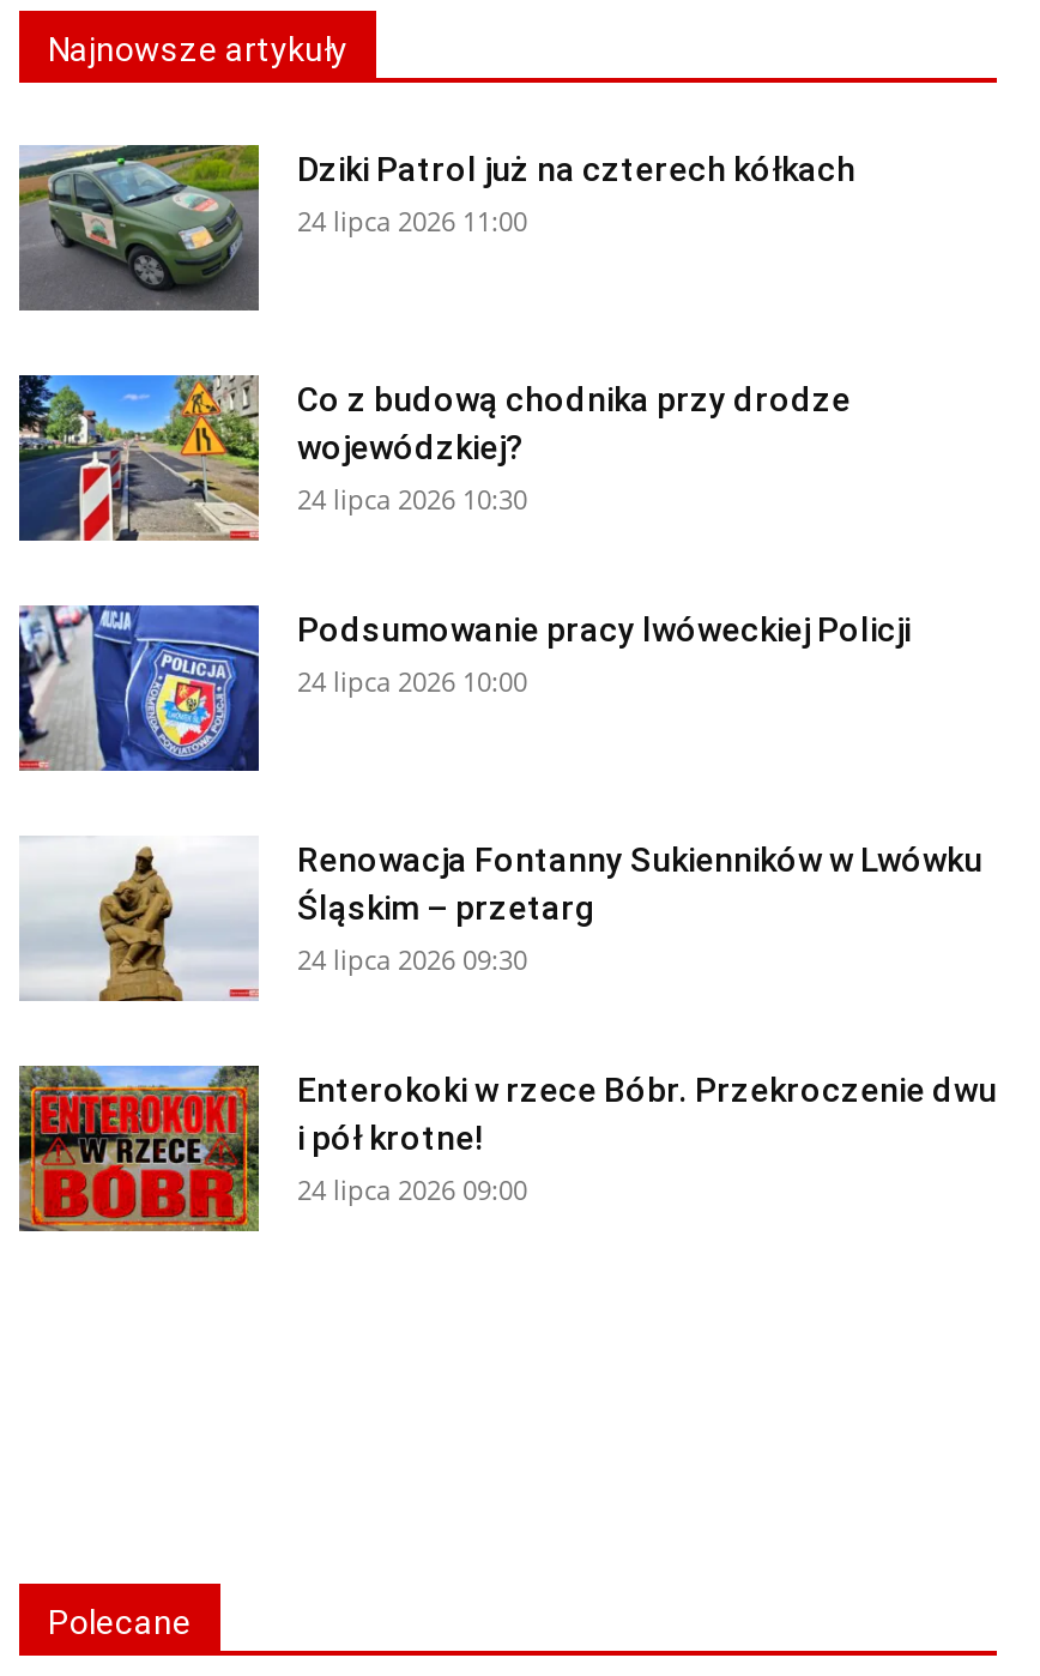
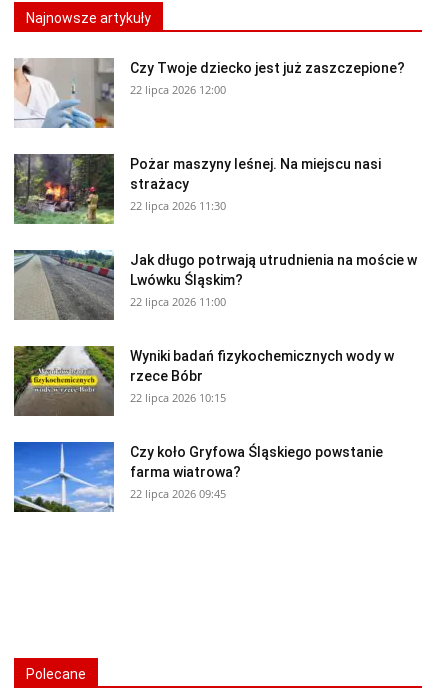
- [image]
- Dziki Patrol już na czterech kółkach
- 24 lipca 2026 11:00
+ [image]
+ Czy Twoje dziecko jest już zaszczepione?
+ 22 lipca 2026 12:00

- [image]
- Co z budową chodnika przy drodze
- wojewódzkiej?
- 24 lipca 2026 10:30
+ [image]
+ Pożar maszyny leśnej. Na miejscu nasi
+ strażacy
+ 22 lipca 2026 11:30

- [image]
- Podsumowanie pracy lwóweckiej Policji
- 24 lipca 2026 10:00
+ [image]
+ Jak długo potrwają utrudnienia na moście w
+ Lwówku Śląskim?
+ 22 lipca 2026 11:00

- [image]
- Renowacja Fontanny Sukienników w Lwówku
- Śląskim – przetarg
- 24 lipca 2026 09:30
+ [image]
+ Wyniki badań fizykochemicznych wody w
+ rzece Bóbr
+ 22 lipca 2026 10:15

- [image]
- Enterokoki w rzece Bóbr. Przekroczenie dwu
- i pół krotne!
- 24 lipca 2026 09:00
+ [image]
+ Czy koło Gryfowa Śląskiego powstanie
+ farma wiatrowa?
+ 22 lipca 2026 09:45
